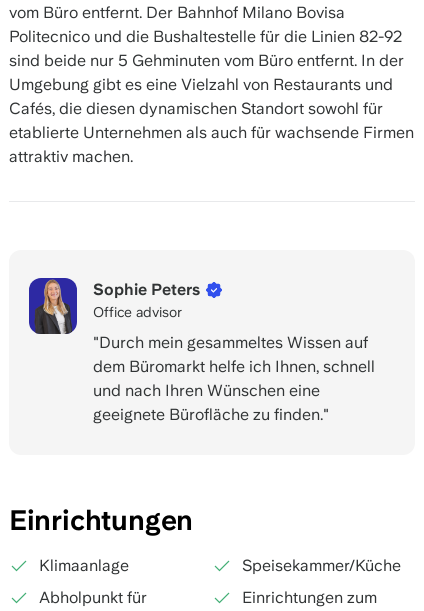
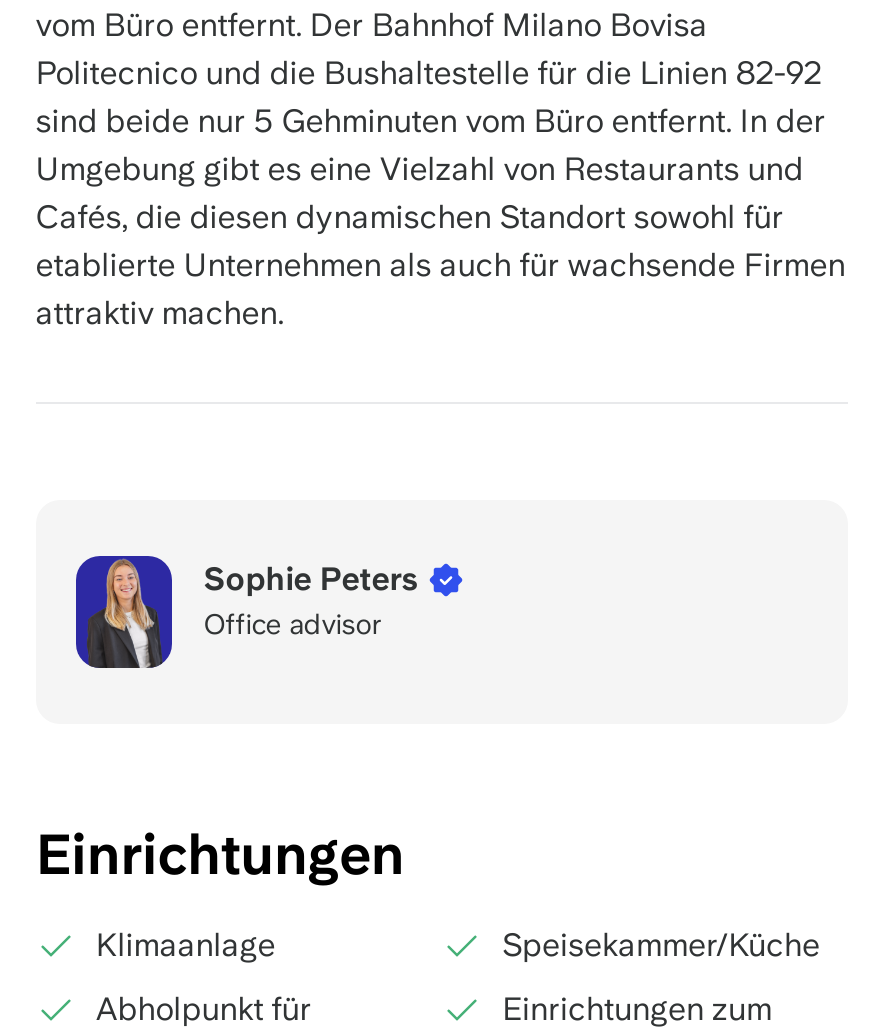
- "Durch mein gesammeltes Wissen auf
- dem Büromarkt helfe ich Ihnen, schnell
- und nach Ihren Wünschen eine
- geeignete Bürofläche zu finden."
